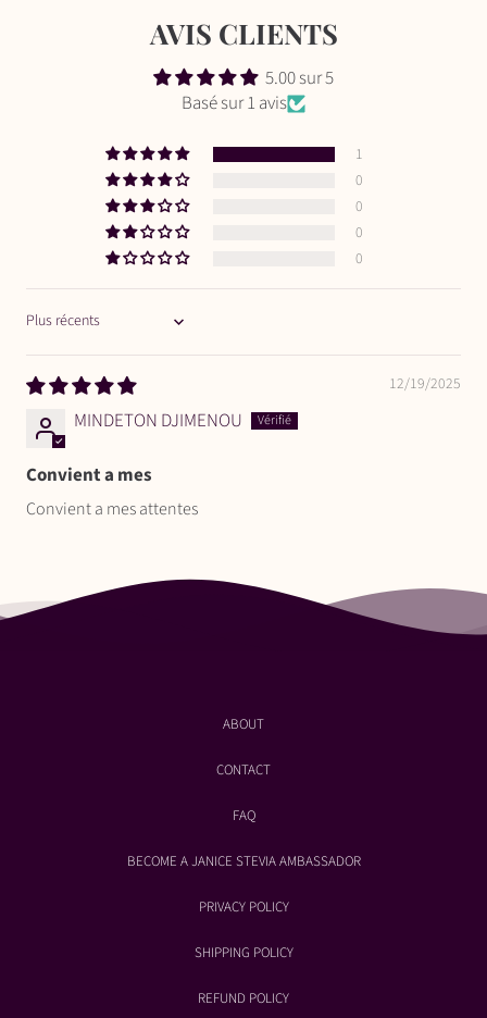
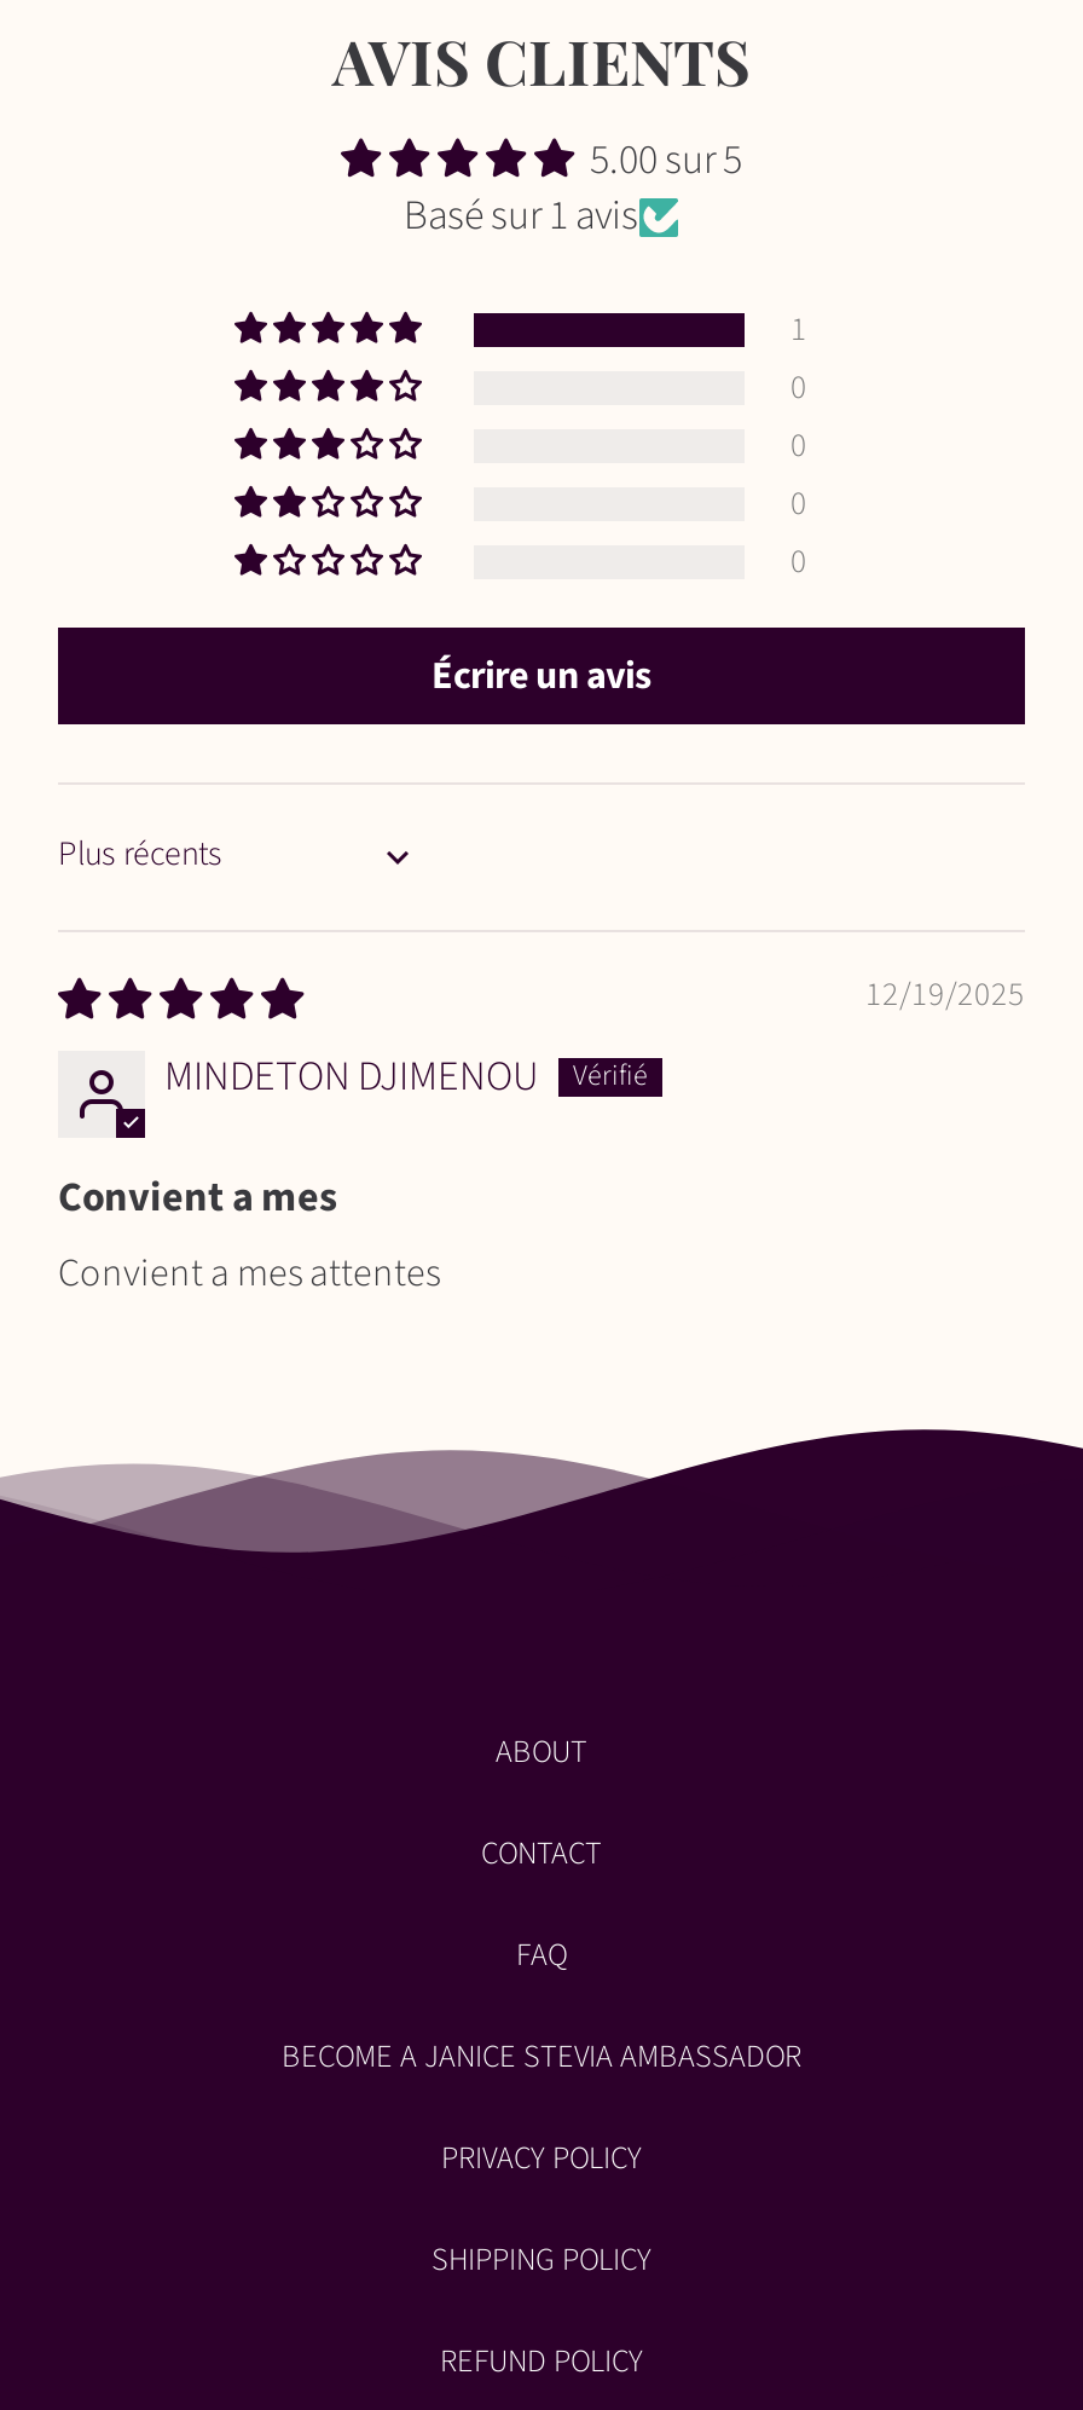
+ Écrire un avis

- [image]
+ [image]
